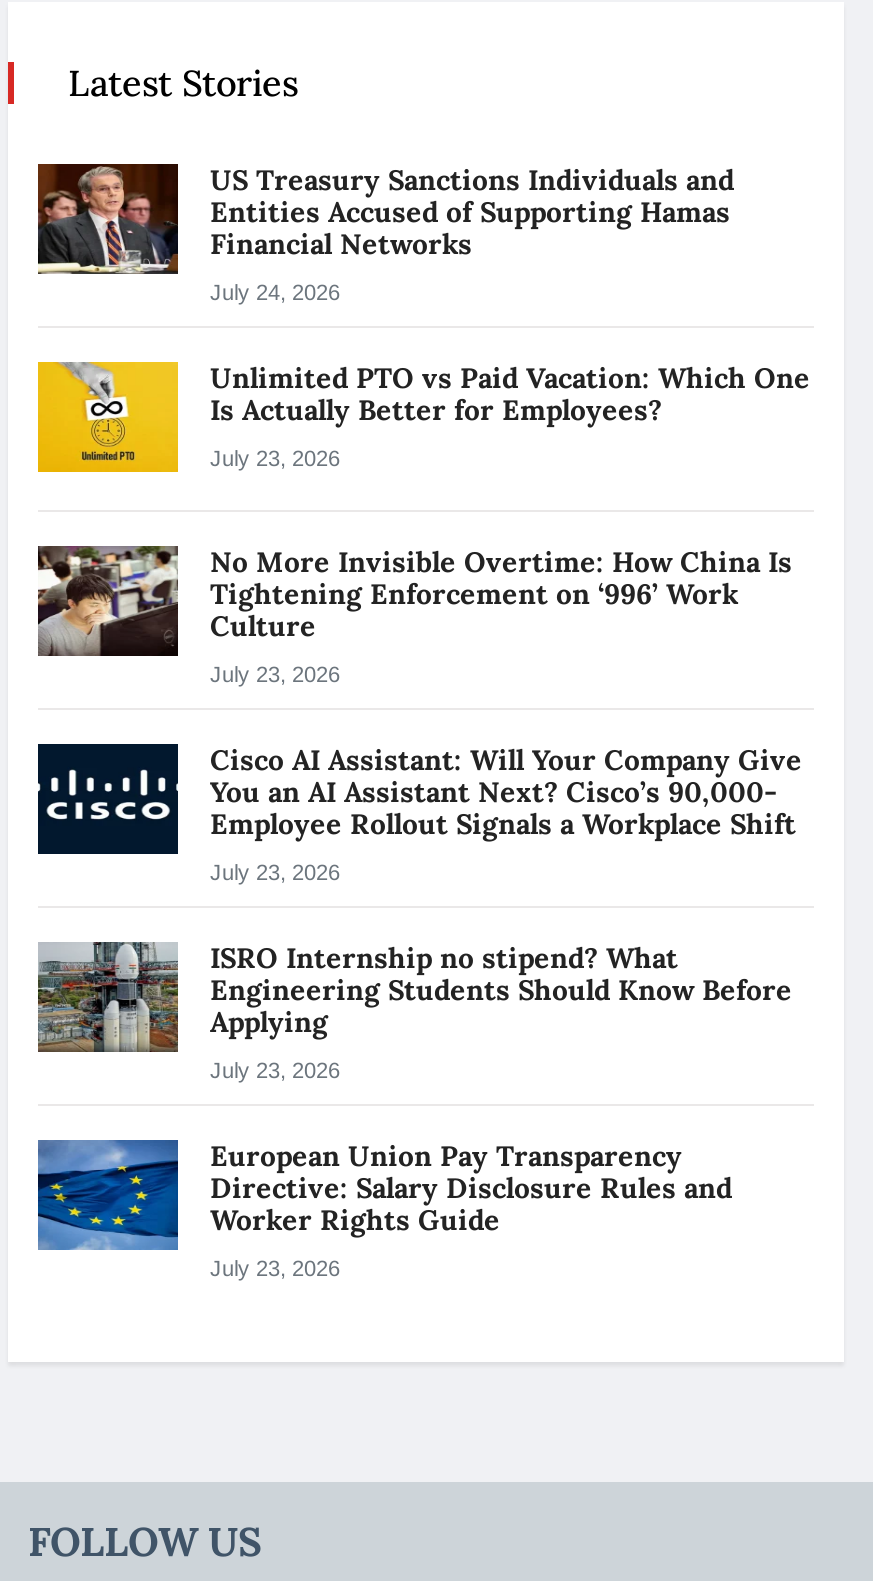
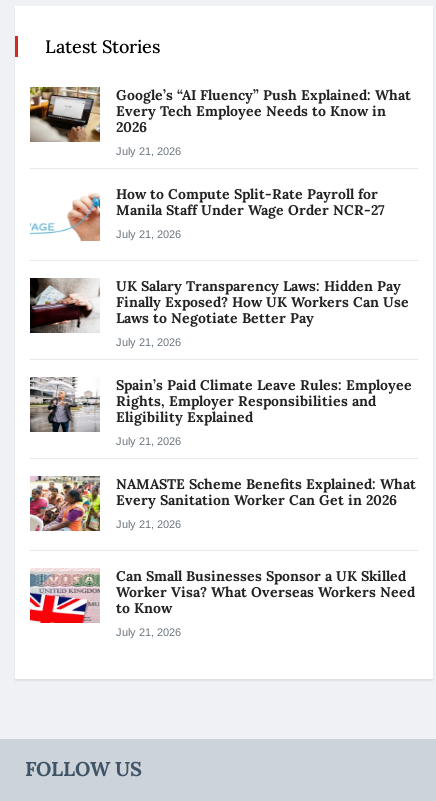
- [image]
- US Treasury Sanctions Individuals and
- Entities Accused of Supporting Hamas
- Financial Networks
+ [image]
+ Google’s “AI Fluency” Push Explained: What
+ Every Tech Employee Needs to Know in
+ 2026

- July 24, 2026
+ July 21, 2026

- [image]
- Unlimited PTO vs Paid Vacation: Which One
- Is Actually Better for Employees?
+ [image]
+ How to Compute Split-Rate Payroll for
+ Manila Staff Under Wage Order NCR-27

- July 23, 2026
+ July 21, 2026

- [image]
- No More Invisible Overtime: How China Is
- Tightening Enforcement on ‘996’ Work
- Culture
+ [image]
+ UK Salary Transparency Laws: Hidden Pay
+ Finally Exposed? How UK Workers Can Use
+ Laws to Negotiate Better Pay

- July 23, 2026
+ July 21, 2026

- [image]
- Cisco AI Assistant: Will Your Company Give
- You an AI Assistant Next? Cisco’s 90,000-
- Employee Rollout Signals a Workplace Shift
+ [image]
+ Spain’s Paid Climate Leave Rules: Employee
+ Rights, Employer Responsibilities and
+ Eligibility Explained

- July 23, 2026
+ July 21, 2026

- [image]
- ISRO Internship no stipend? What
- Engineering Students Should Know Before
- Applying
+ [image]
+ NAMASTE Scheme Benefits Explained: What
+ Every Sanitation Worker Can Get in 2026

- July 23, 2026
+ July 21, 2026

- [image]
- European Union Pay Transparency
- Directive: Salary Disclosure Rules and
- Worker Rights Guide
+ [image]
+ Can Small Businesses Sponsor a UK Skilled
+ Worker Visa? What Overseas Workers Need
+ to Know

- July 23, 2026
+ July 21, 2026
